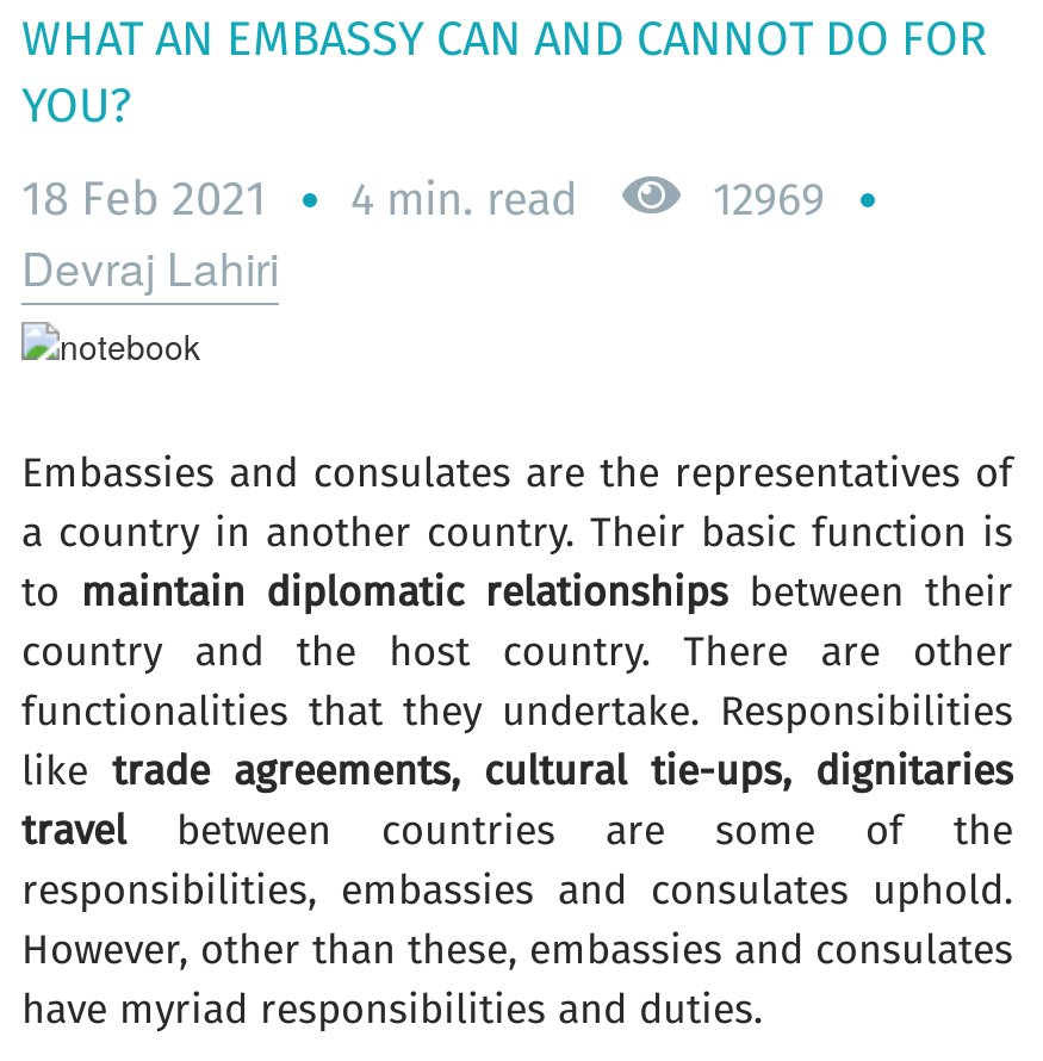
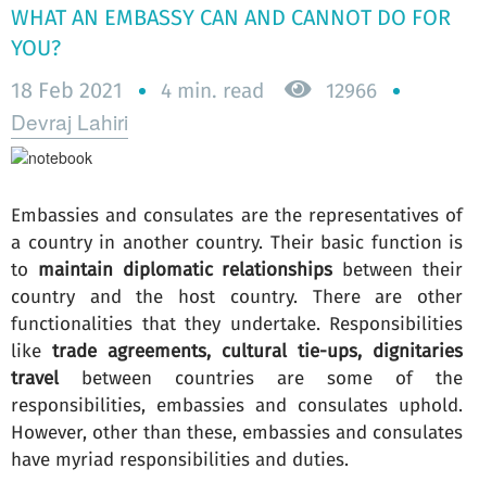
- 18 Feb 2021 4 min. read 12969
+ 18 Feb 2021 4 min. read 12966
